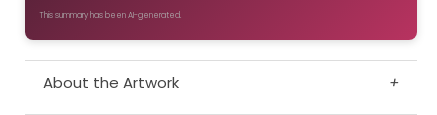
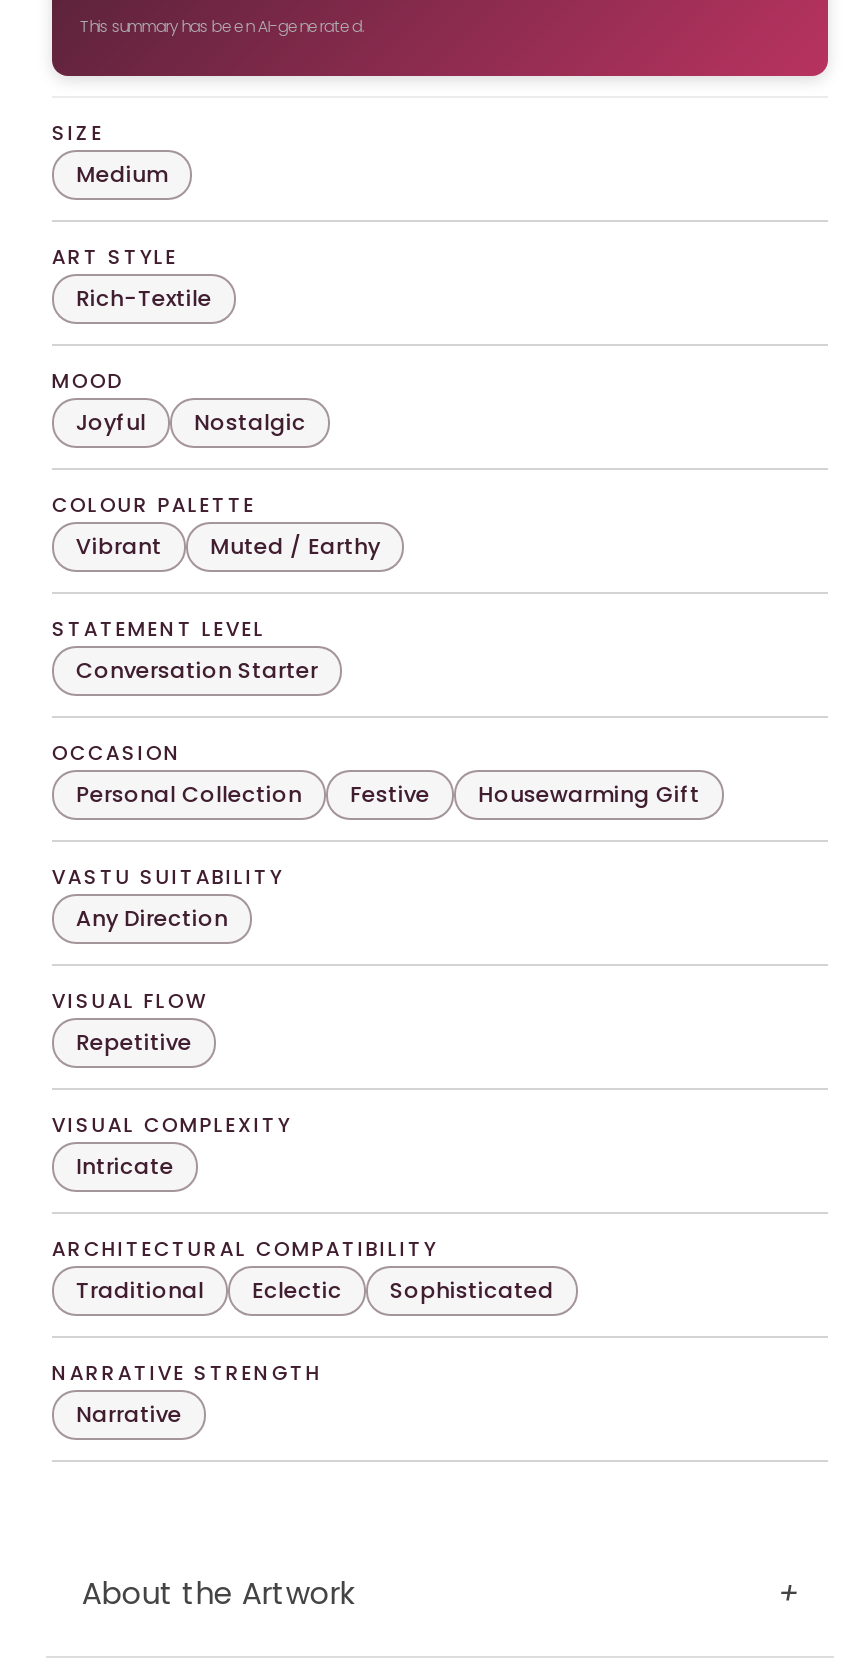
+ SIZE
+ Medium
+ ART STYLE
+ Rich-Textile
+ MOOD
+ Joyful
+ Nostalgic
+ COLOUR PALETTE
+ Vibrant
+ Muted / Earthy
+ STATEMENT LEVEL
+ Conversation Starter
+ OCCASION
+ Personal Collection
+ Festive
+ Housewarming Gift
+ VASTU SUITABILITY
+ Any Direction
+ VISUAL FLOW
+ Repetitive
+ VISUAL COMPLEXITY
+ Intricate
+ ARCHITECTURAL COMPATIBILITY
+ Traditional
+ Eclectic
+ Sophisticated
+ NARRATIVE STRENGTH
+ Narrative
